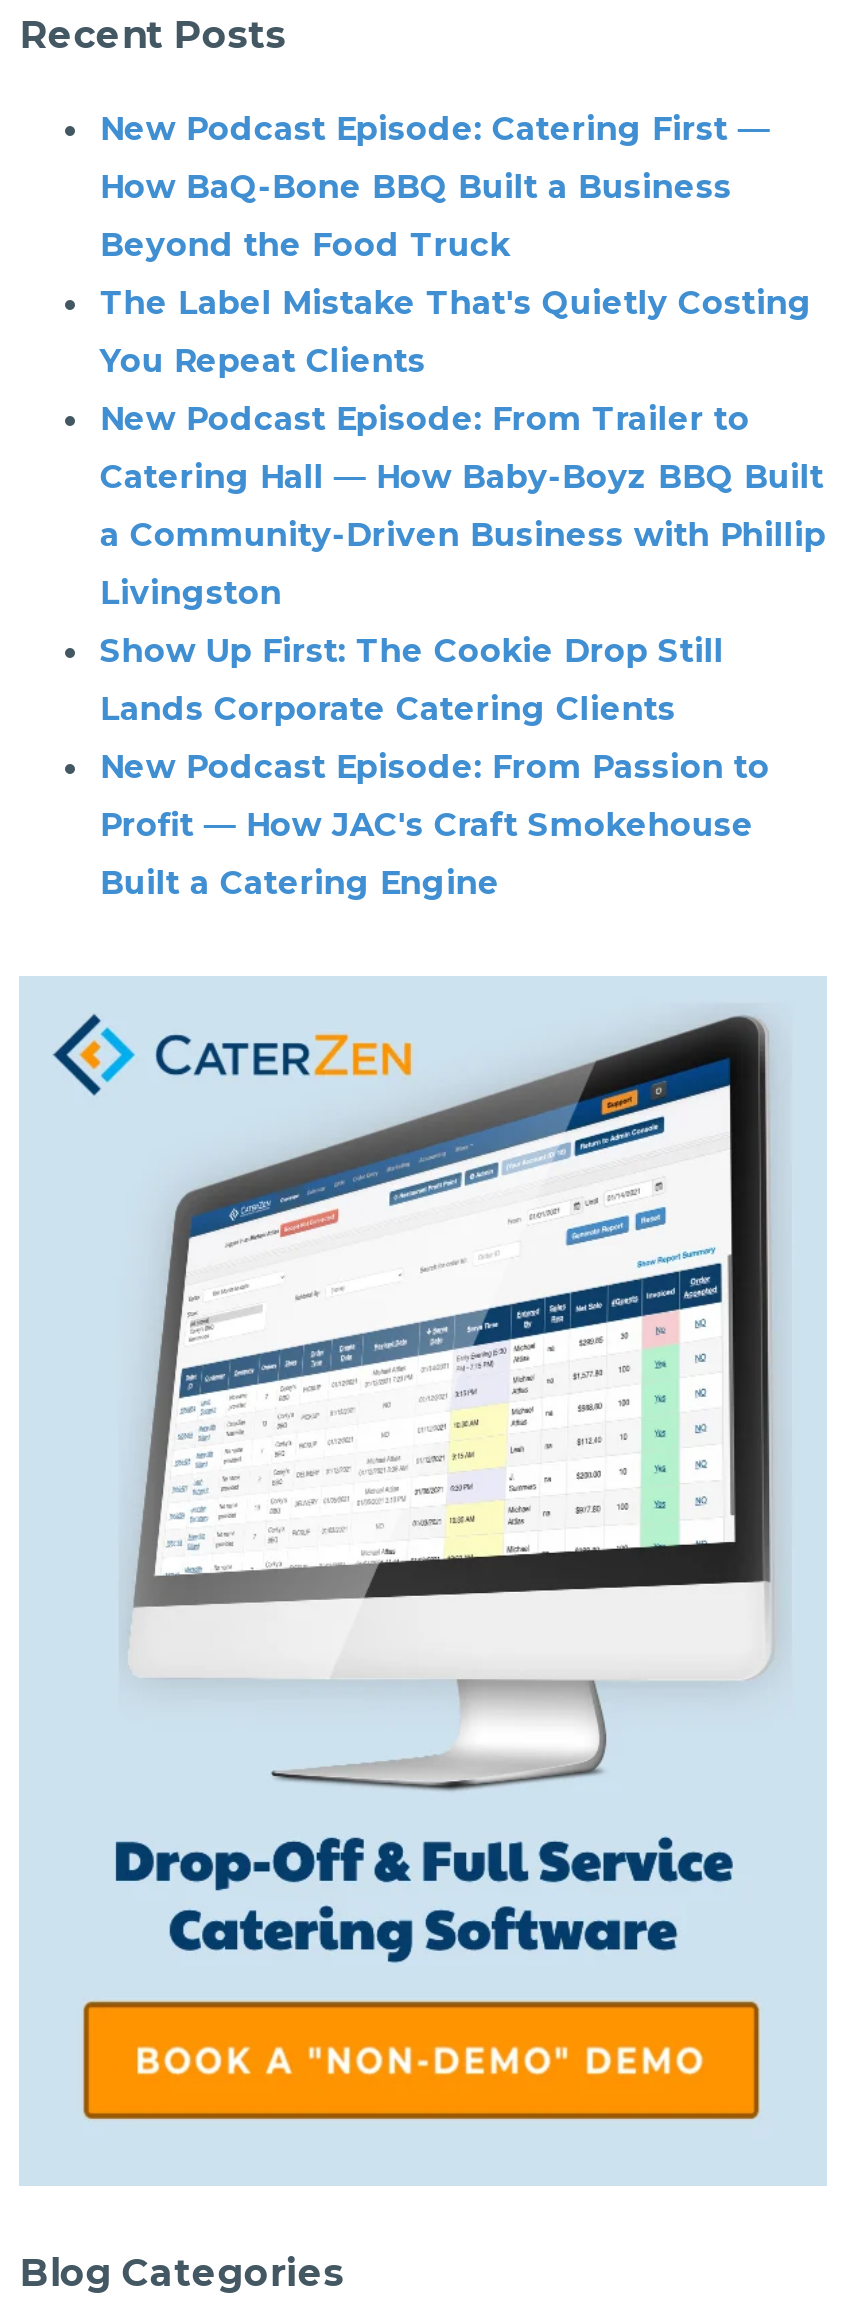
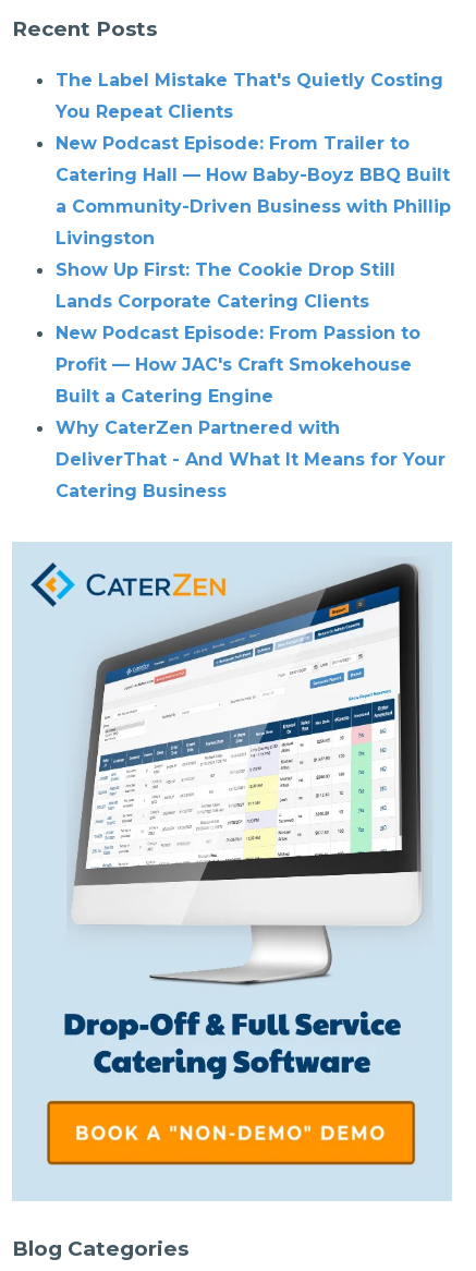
- New Podcast Episode: Catering First —
- How BaQ-Bone BBQ Built a Business
- Beyond the Food Truck

moved up: The Label Mistake That's Quietly Costing | You Repeat Clients | New Podcast Episode: From Trailer to | ... | Profit — How JAC's Craft Smokehouse | Built a Catering Engine

+ Why CaterZen Partnered with
+ DeliverThat - And What It Means for Your
+ Catering Business
